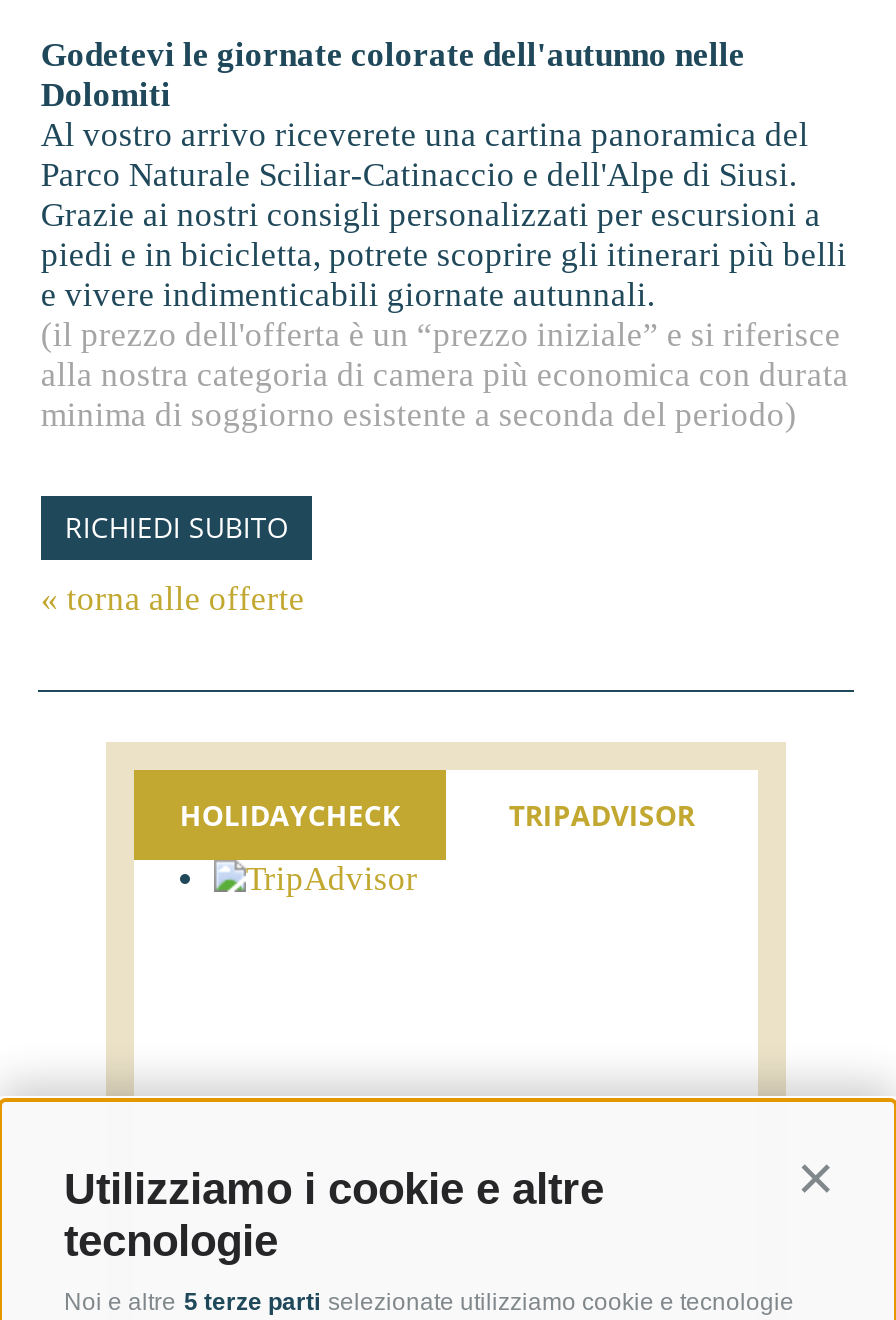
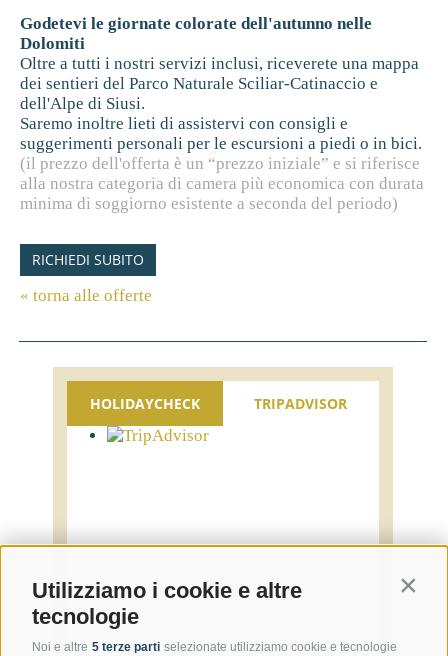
- Al vostro arrivo riceverete una cartina panoramica del
- Parco Naturale Sciliar-Catinaccio e dell'Alpe di Siusi.
- Grazie ai nostri consigli personalizzati per escursioni a
- piedi e in bicicletta, potrete scoprire gli itinerari più belli
- e vivere indimenticabili giornate autunnali.
+ Oltre a tutti i nostri servizi inclusi, riceverete una mappa
+ dei sentieri del Parco Naturale Sciliar-Catinaccio e
+ dell'Alpe di Siusi.
+ Saremo inoltre lieti di assistervi con consigli e
+ suggerimenti personali per le escursioni a piedi o in bici.
